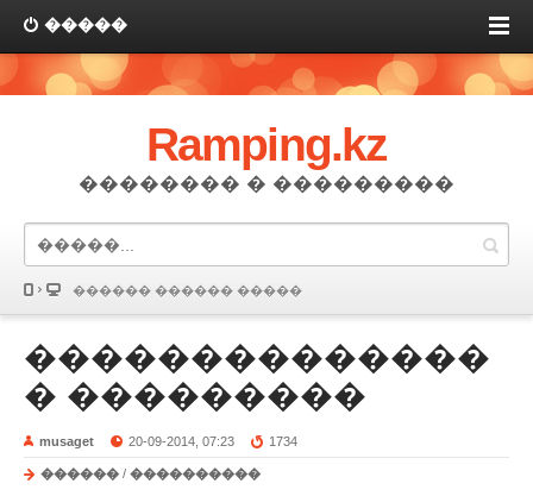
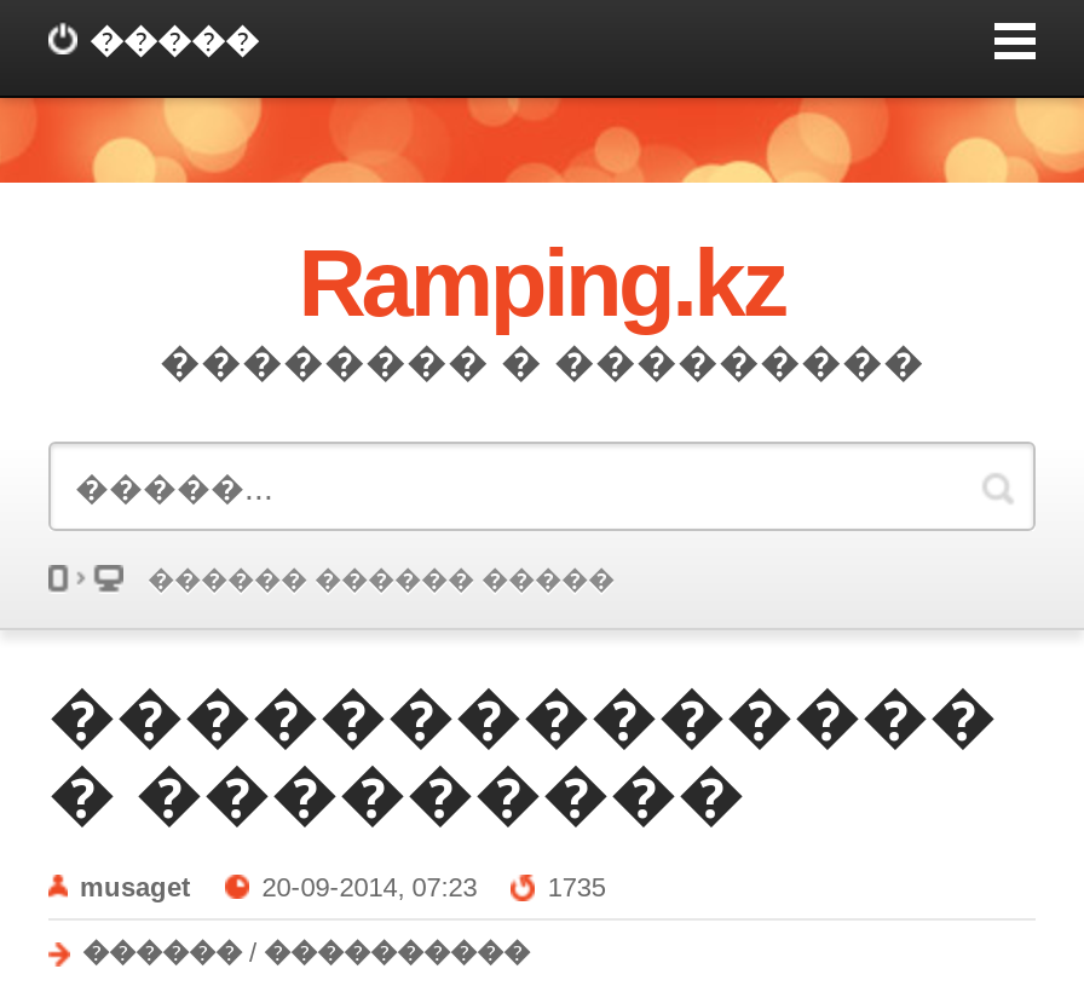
- 1734
+ 1735
